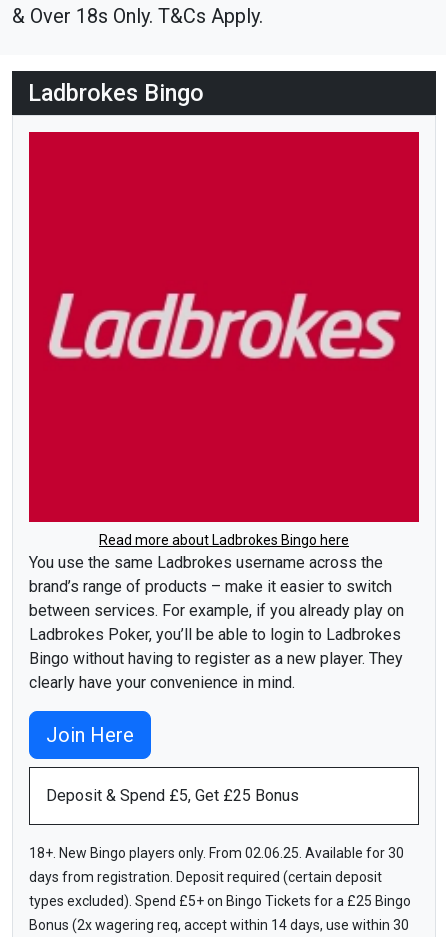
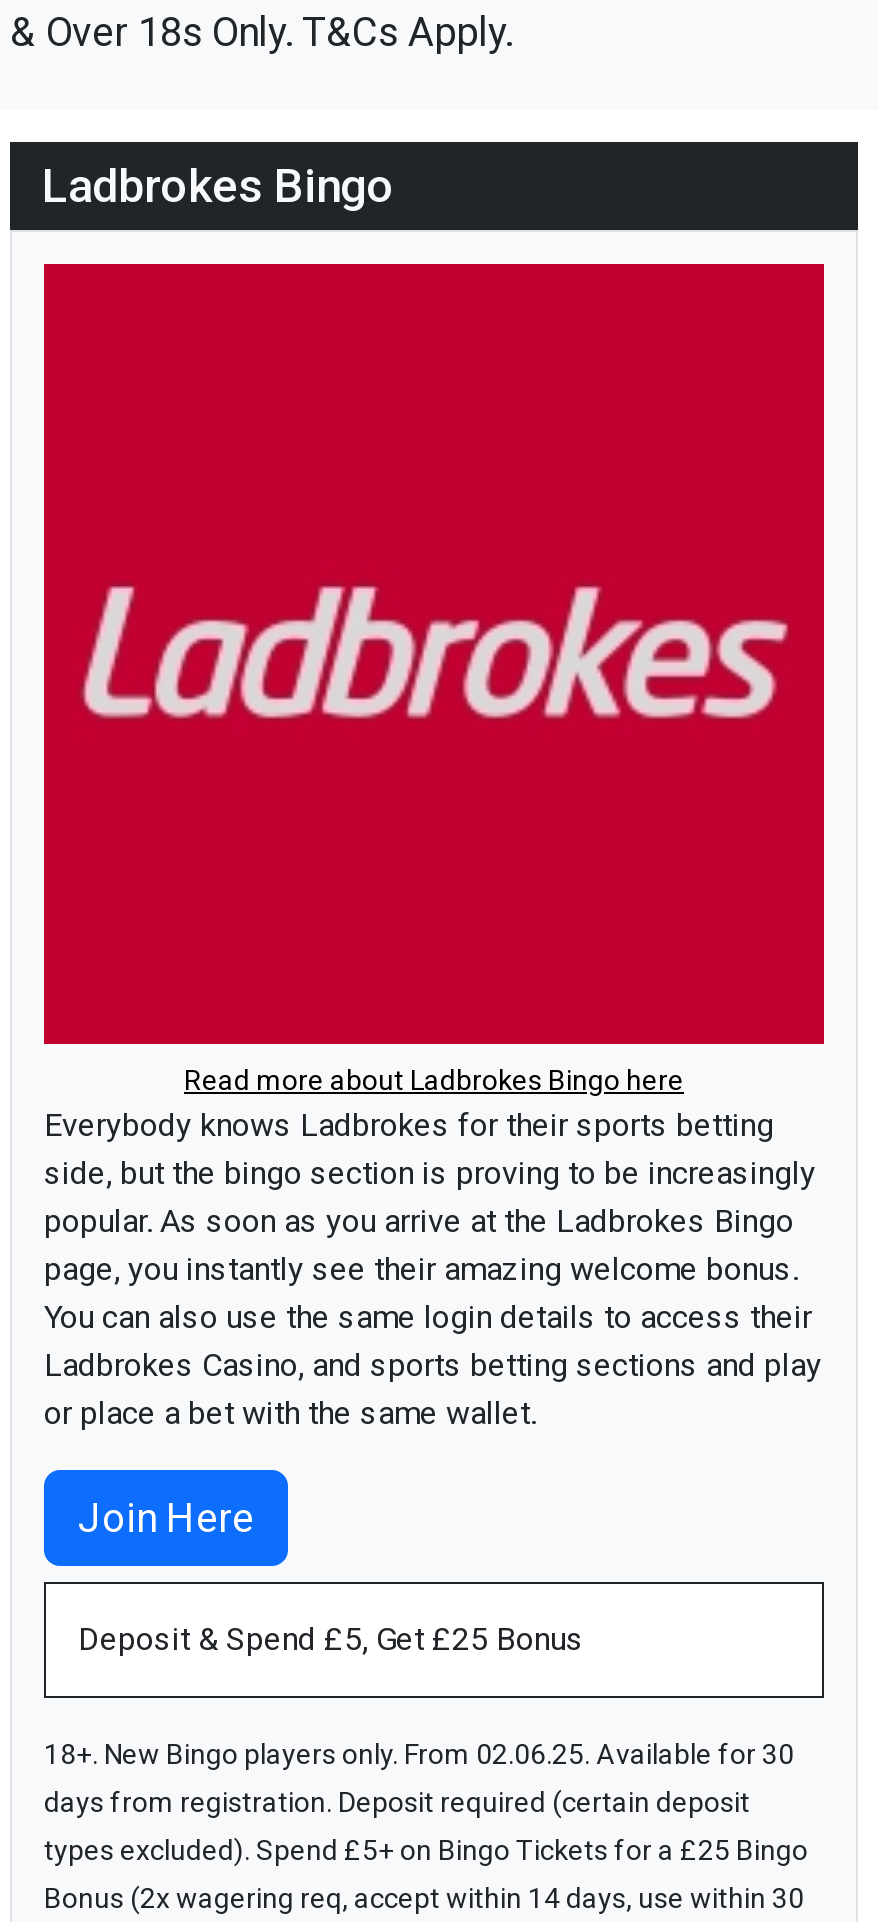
- You use the same Ladbrokes username across the
- brand’s range of products – make it easier to switch
- between services. For example, if you already play on
- Ladbrokes Poker, you’ll be able to login to Ladbrokes
- Bingo without having to register as a new player. They
- clearly have your convenience in mind.
+ Everybody knows Ladbrokes for their sports betting
+ side, but the bingo section is proving to be increasingly
+ popular. As soon as you arrive at the Ladbrokes Bingo
+ page, you instantly see their amazing welcome bonus.
+ You can also use the same login details to access their
+ Ladbrokes Casino, and sports betting sections and play
+ or place a bet with the same wallet.
